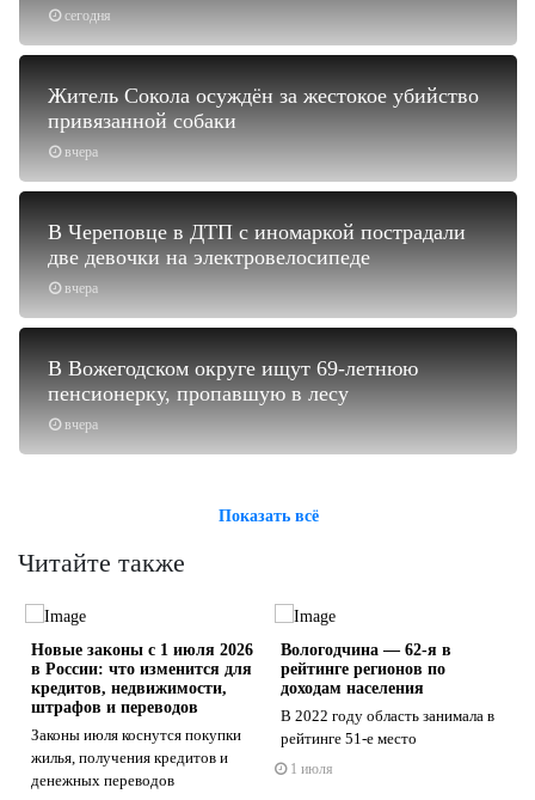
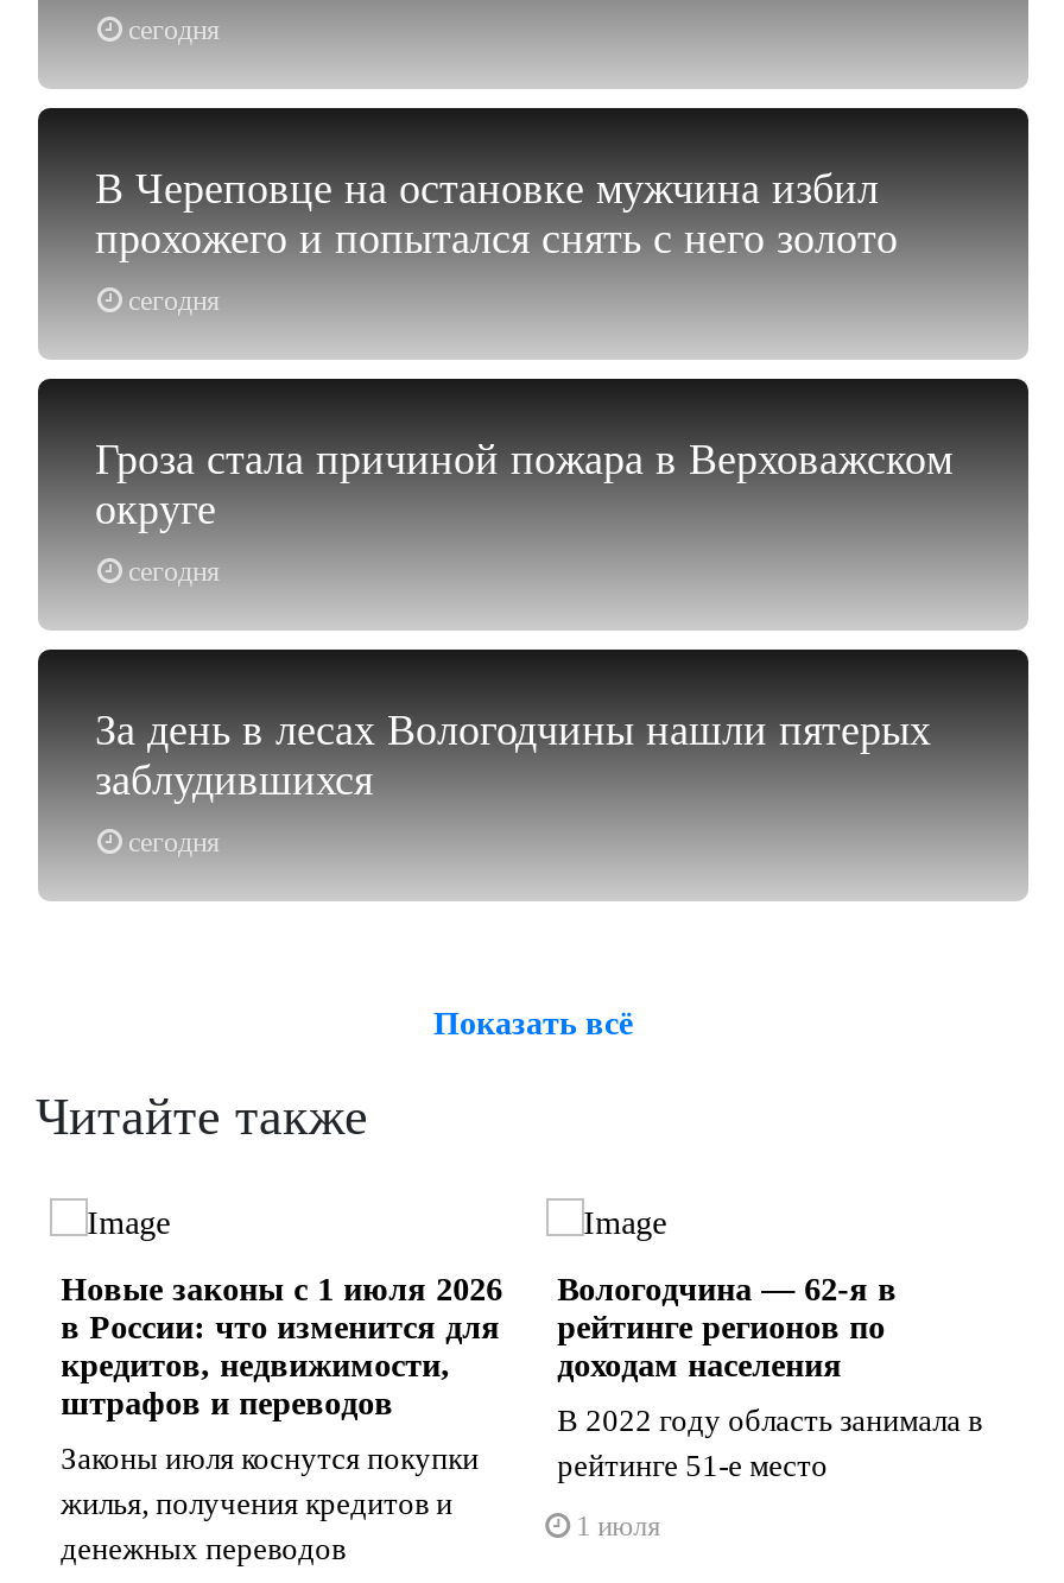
- Житель Сокола осуждён за жестокое убийство
- привязанной собаки
+ В Череповце на остановке мужчина избил
+ прохожего и попытался снять с него золото

- вчера
+ сегодня

- В Череповце в ДТП с иномаркой пострадали
- две девочки на электровелосипеде
+ Гроза стала причиной пожара в Верховажском
+ округе

- вчера
+ сегодня

- В Вожегодском округе ищут 69-летнюю
- пенсионерку, пропавшую в лесу
+ За день в лесах Вологодчины нашли пятерых
+ заблудившихся

- вчера
+ сегодня
